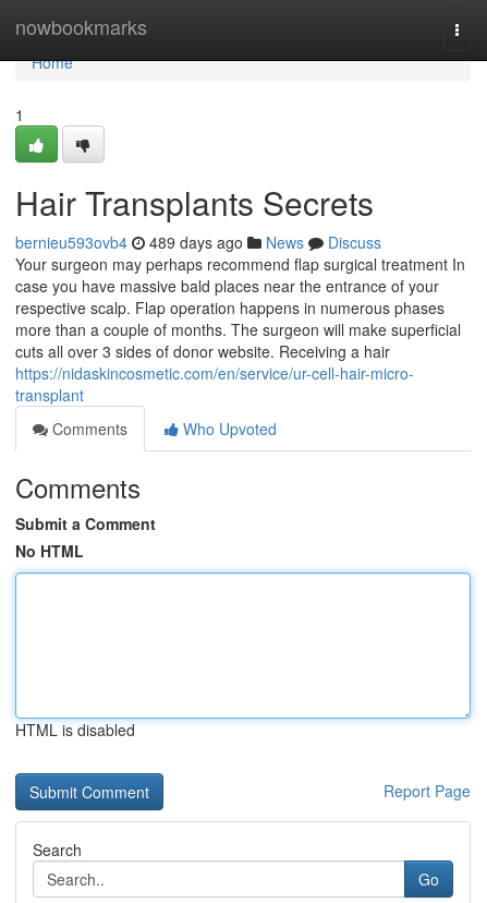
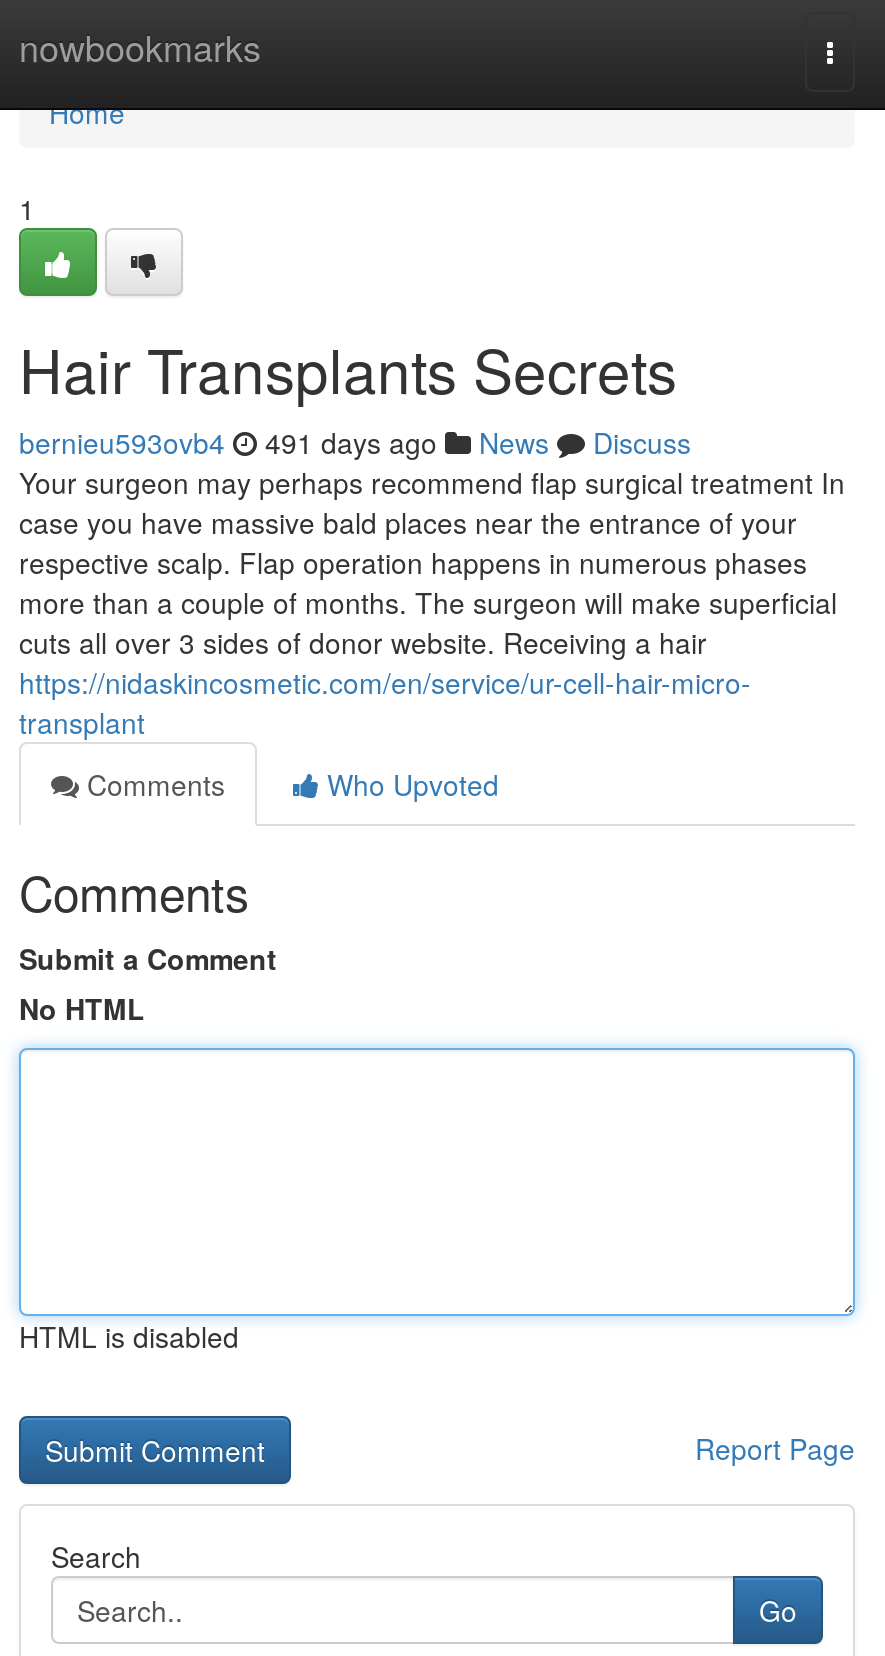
- bernieu593ovb4 489 days ago News Discuss
+ bernieu593ovb4 491 days ago News Discuss
